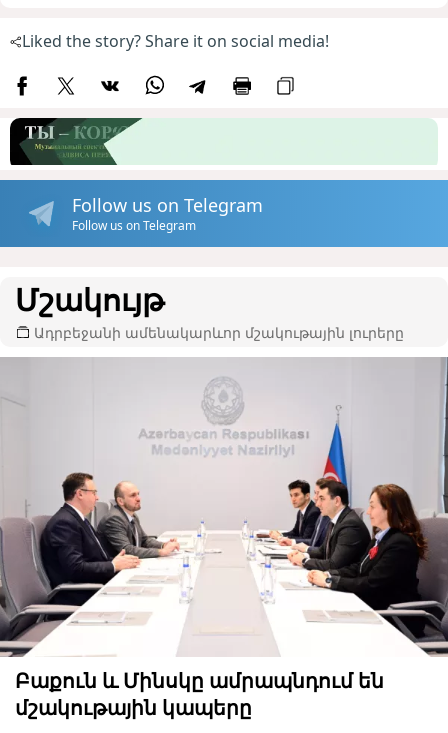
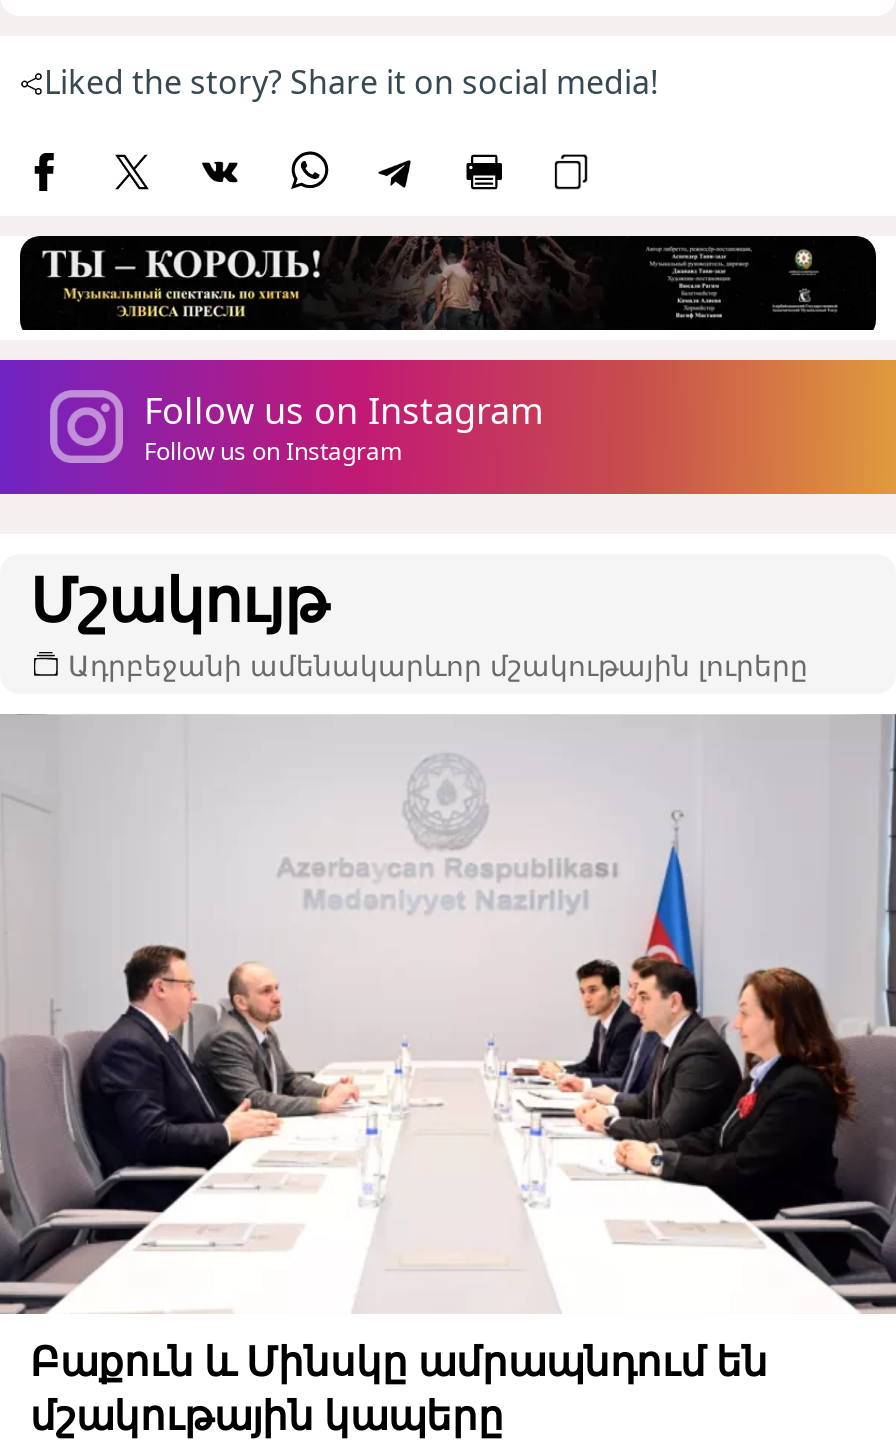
- [image]
- Follow us on Telegram
+ [image]
+ Follow us on Instagram

- Follow us on Telegram
+ Follow us on Instagram
